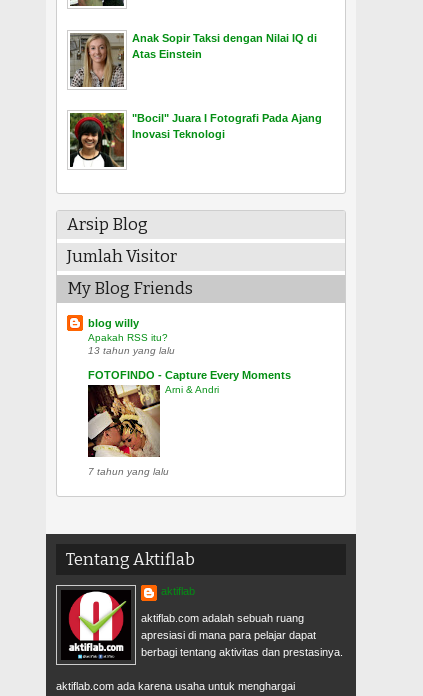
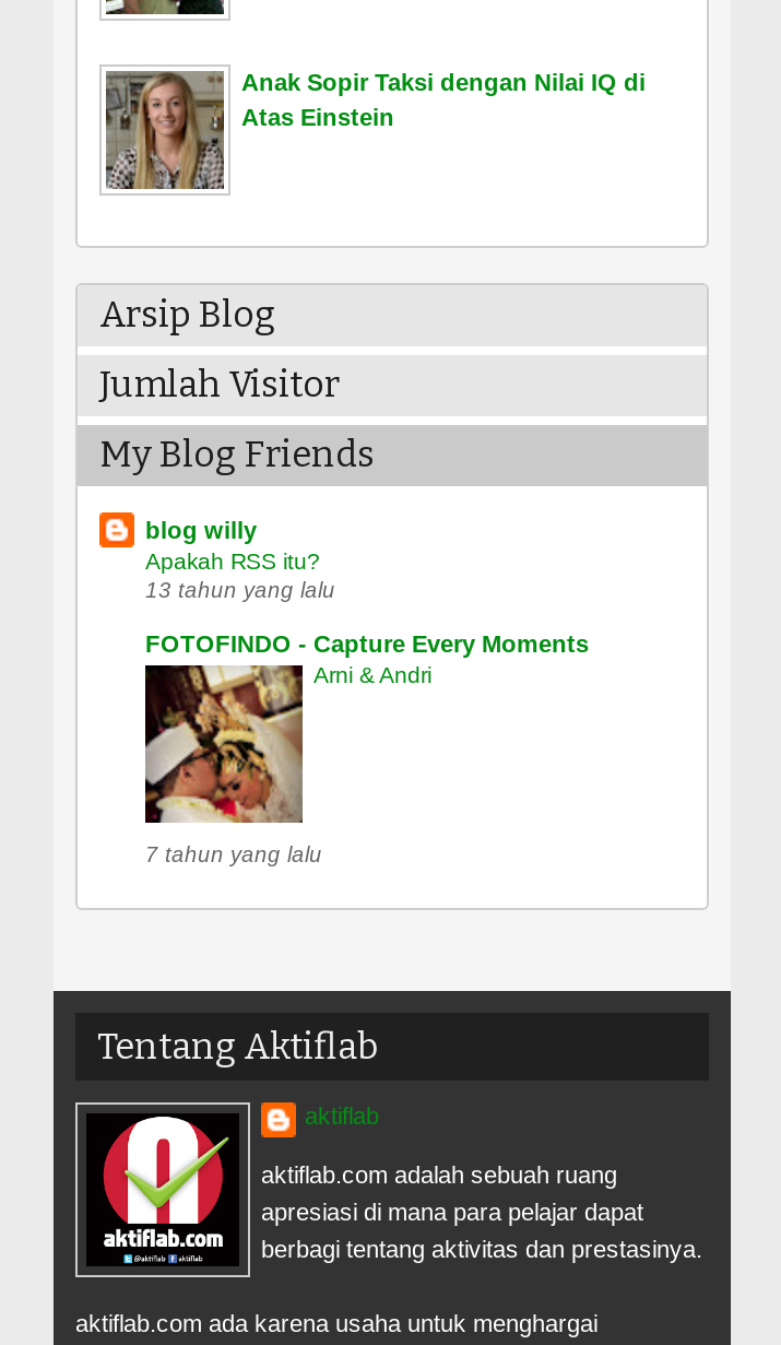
- [image]
- "Bocil" Juara I Fotografi Pada Ajang
- Inovasi Teknologi
